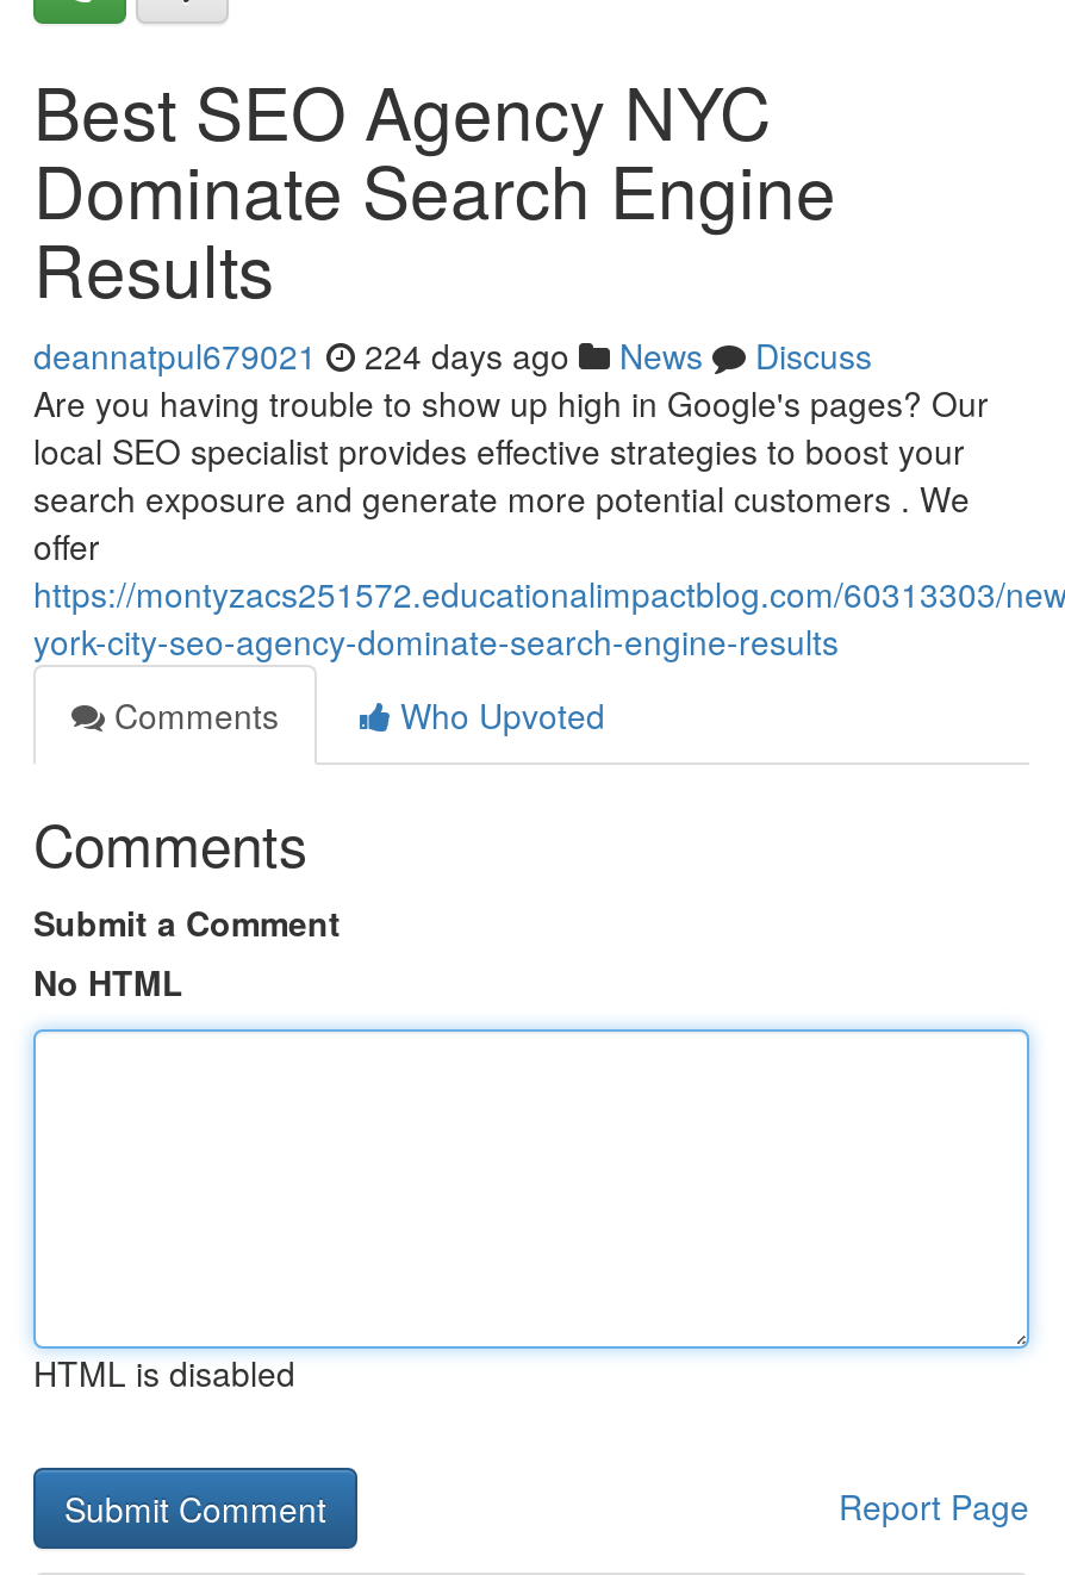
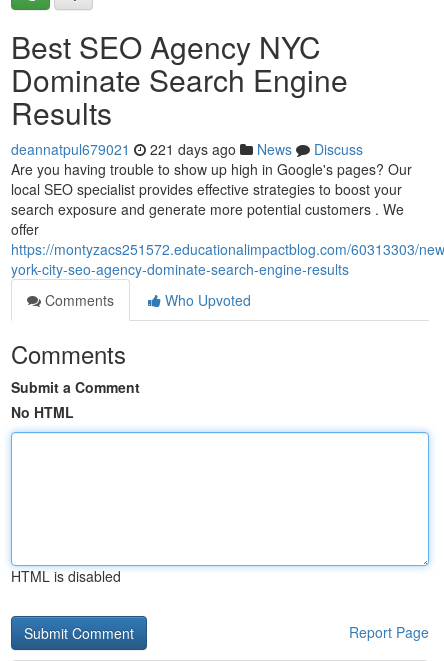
- deannatpul679021 224 days ago News Discuss
+ deannatpul679021 221 days ago News Discuss
